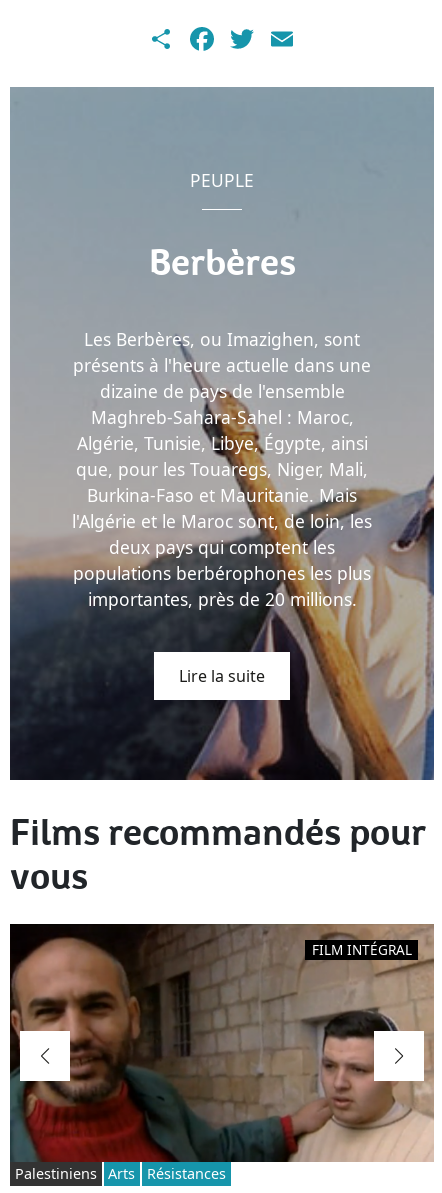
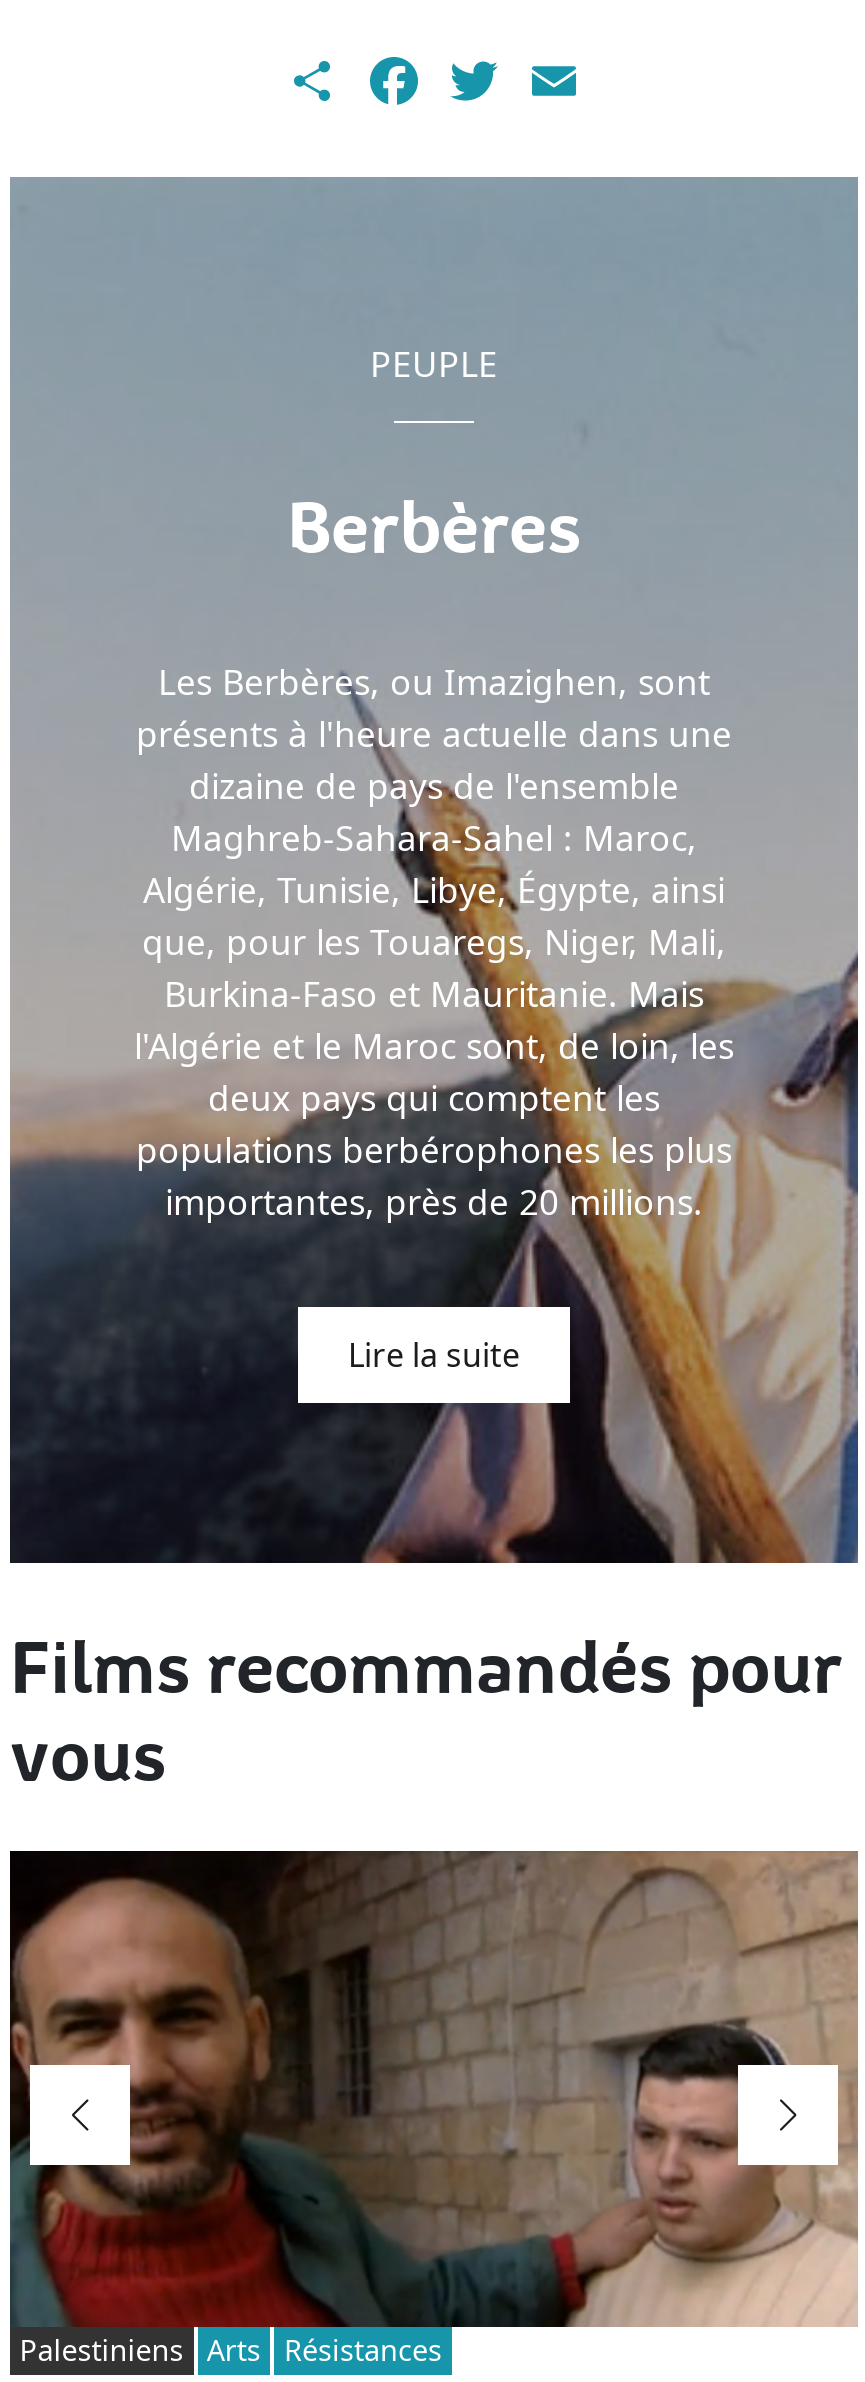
- FILM INTÉGRAL
